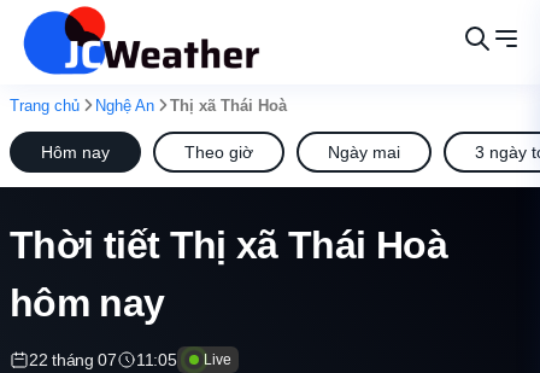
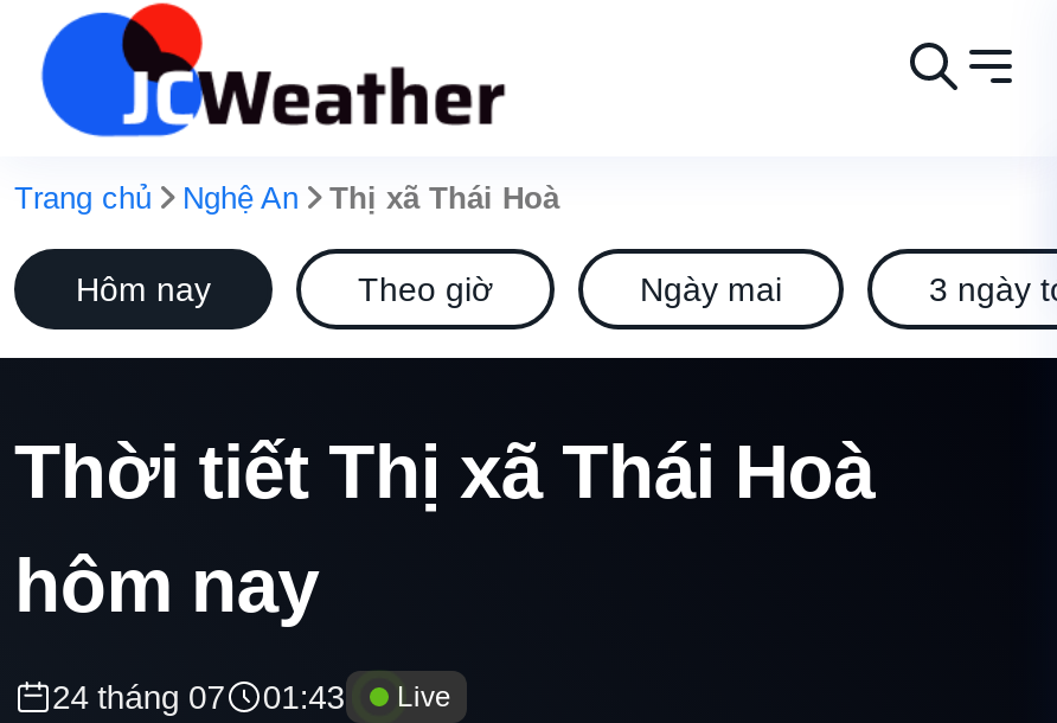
- 22 tháng 07
+ 24 tháng 07

- 11:05
+ 01:43
